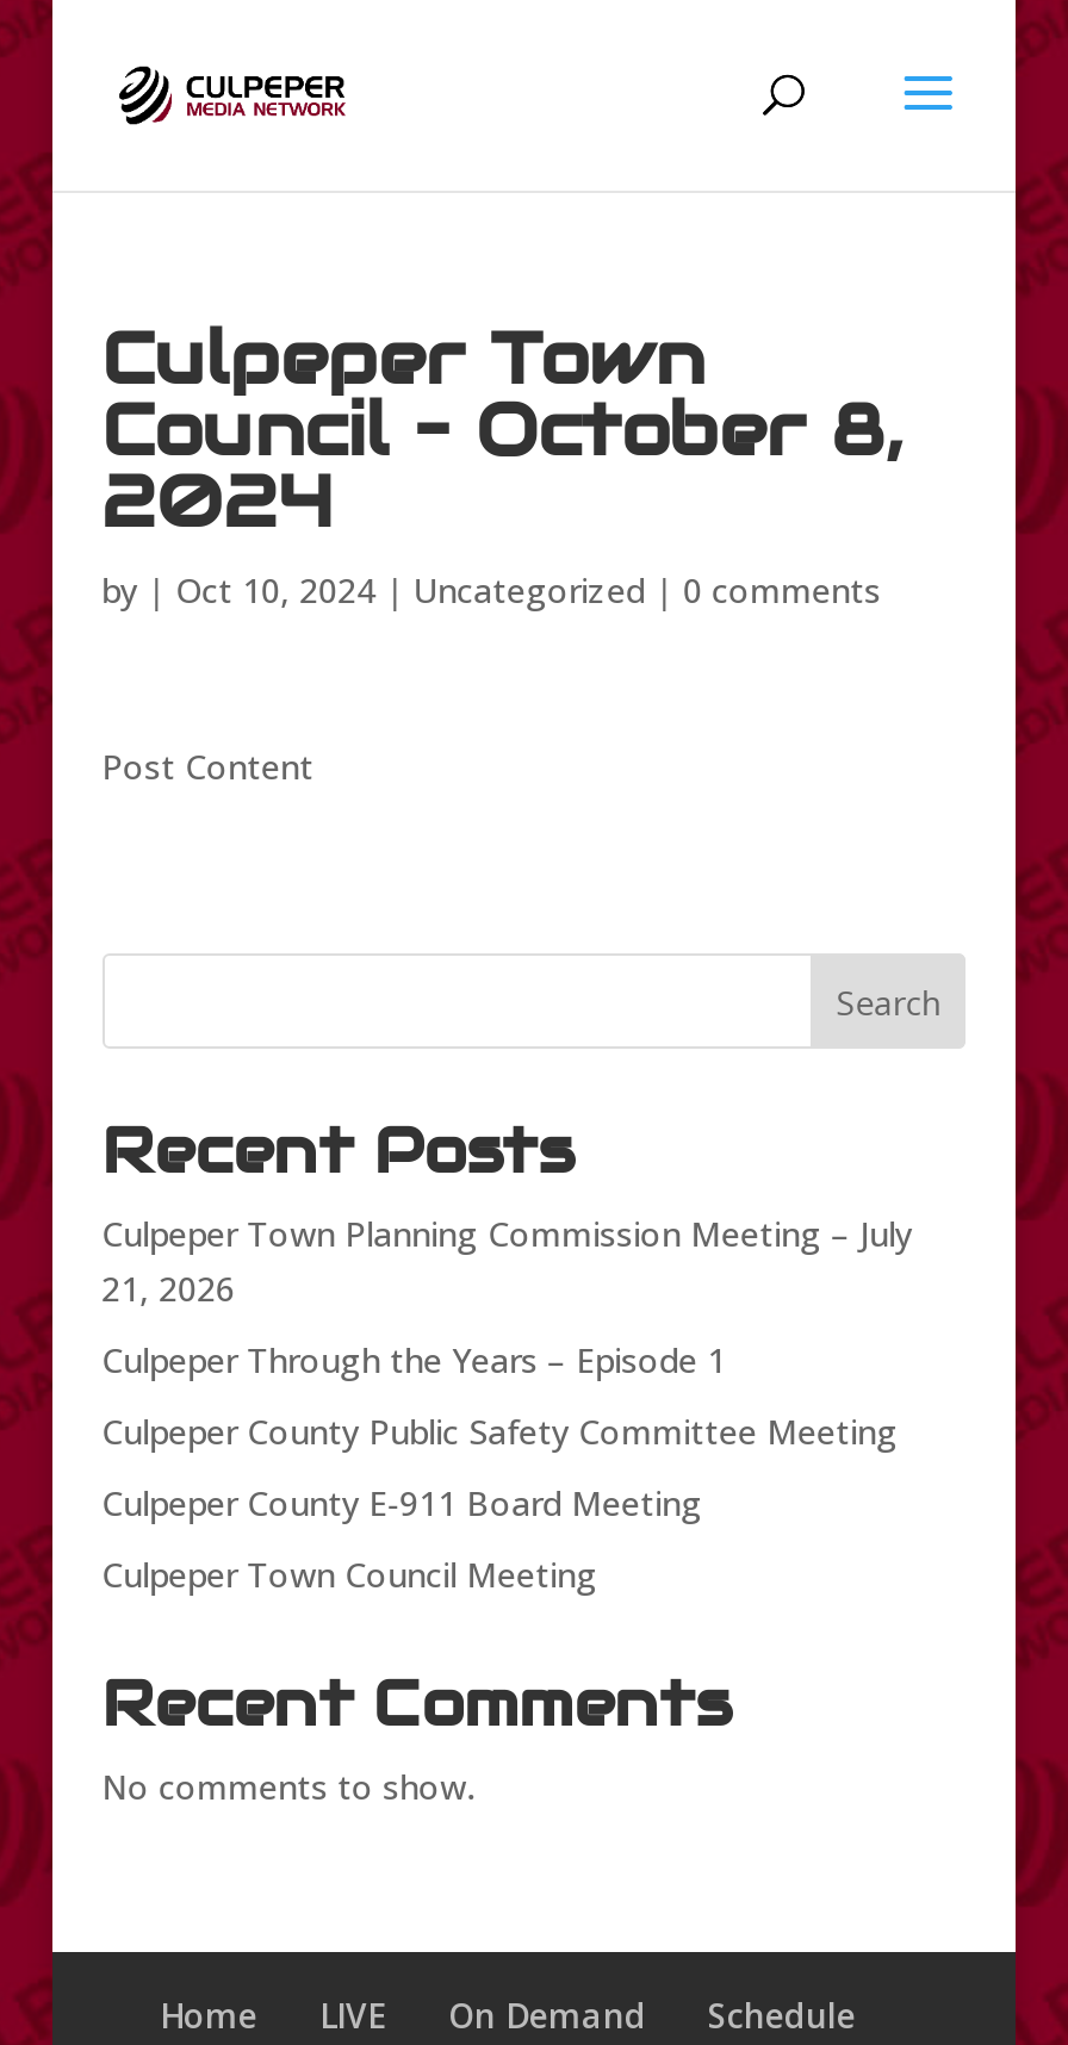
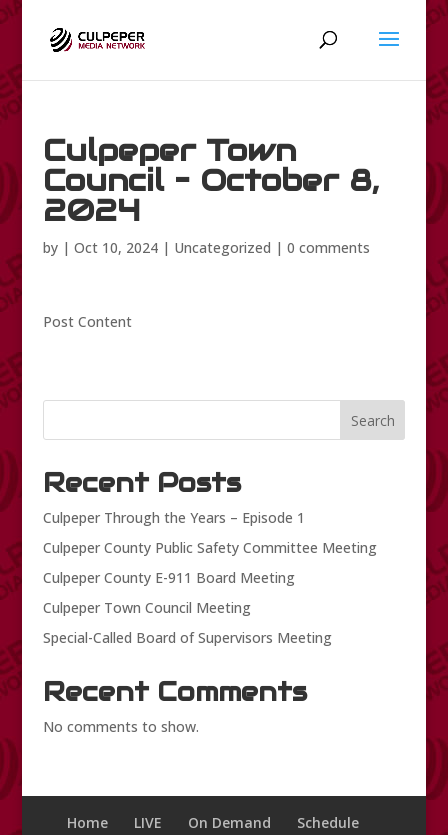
- Culpeper Town Planning Commission Meeting – July
- 21, 2026

moved up: Culpeper Through the Years – Episode 1 | Culpeper County Public Safety Committee Meeting | Culpeper County E-911 Board Meeting | Culpeper Town Council Meeting

+ Special-Called Board of Supervisors Meeting
